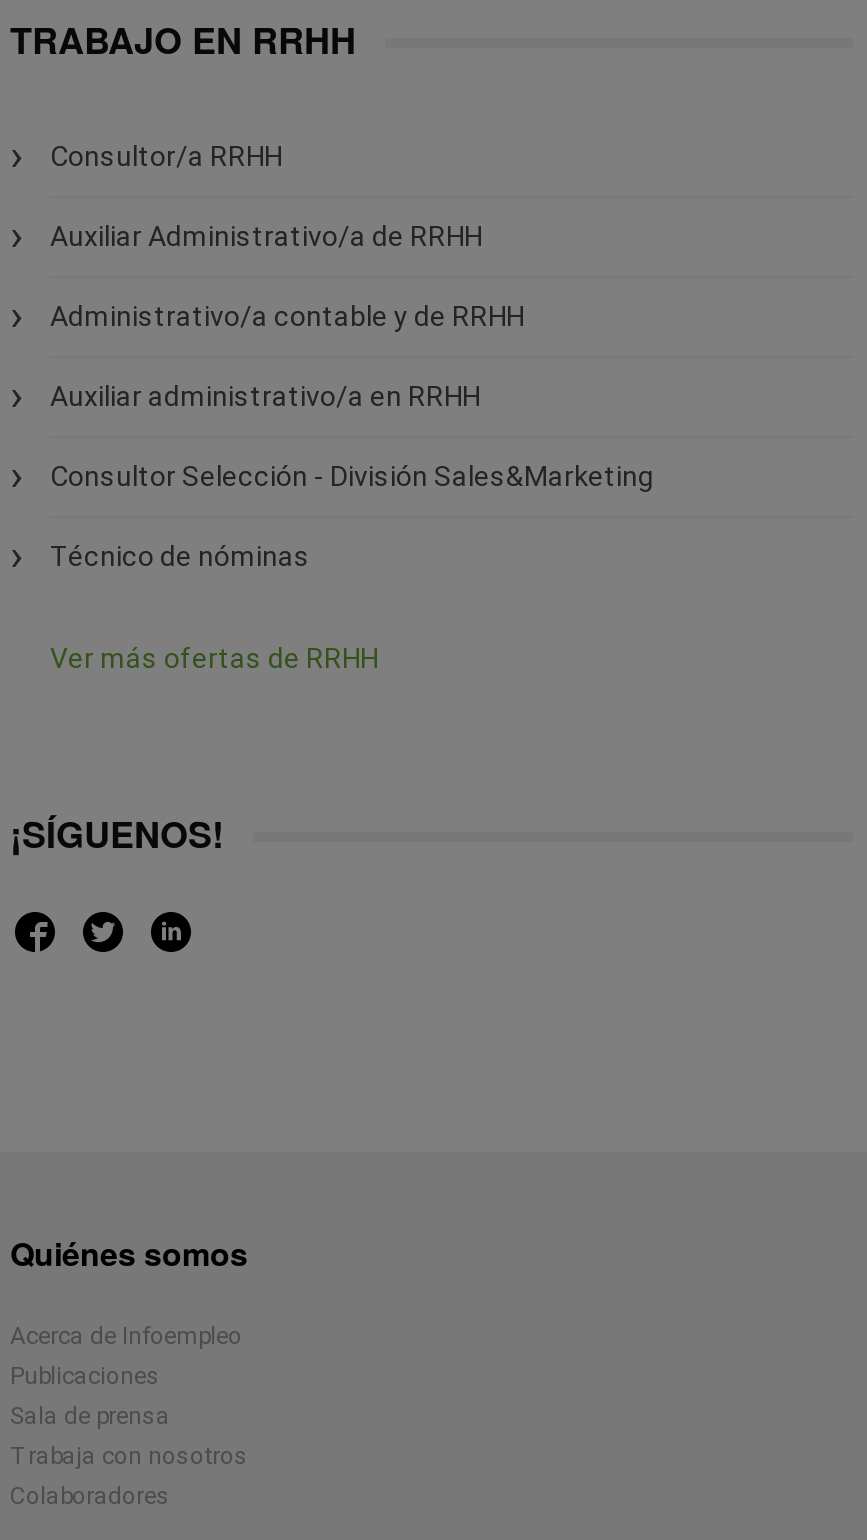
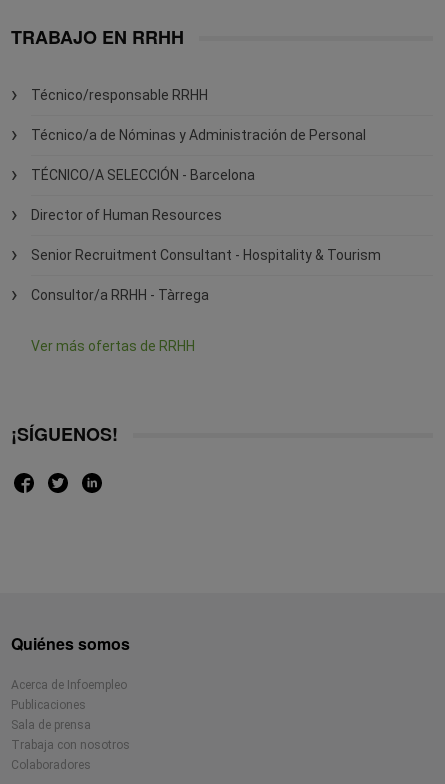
- Consultor/a RRHH
+ Técnico/responsable RRHH

- Auxiliar Administrativo/a de RRHH
+ Técnico/a de Nóminas y Administración de Personal

- Administrativo/a contable y de RRHH
+ TÉCNICO/A SELECCIÓN - Barcelona

- Auxiliar administrativo/a en RRHH
+ Director of Human Resources

- Consultor Selección - División Sales&Marketing
+ Senior Recruitment Consultant - Hospitality & Tourism

- Técnico de nóminas
+ Consultor/a RRHH - Tàrrega
